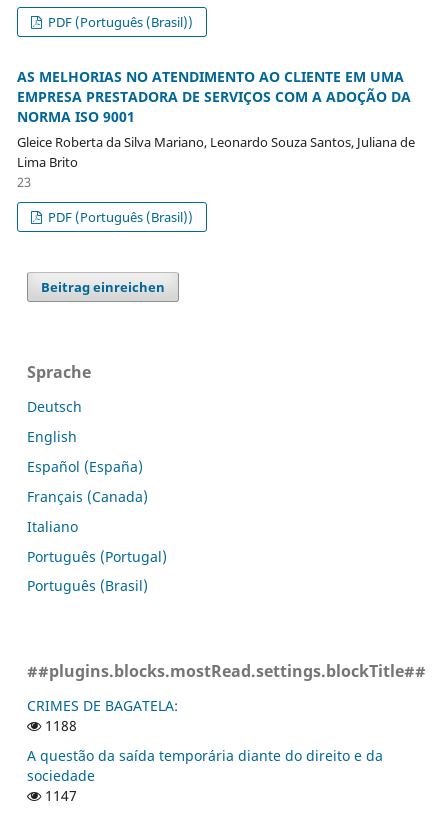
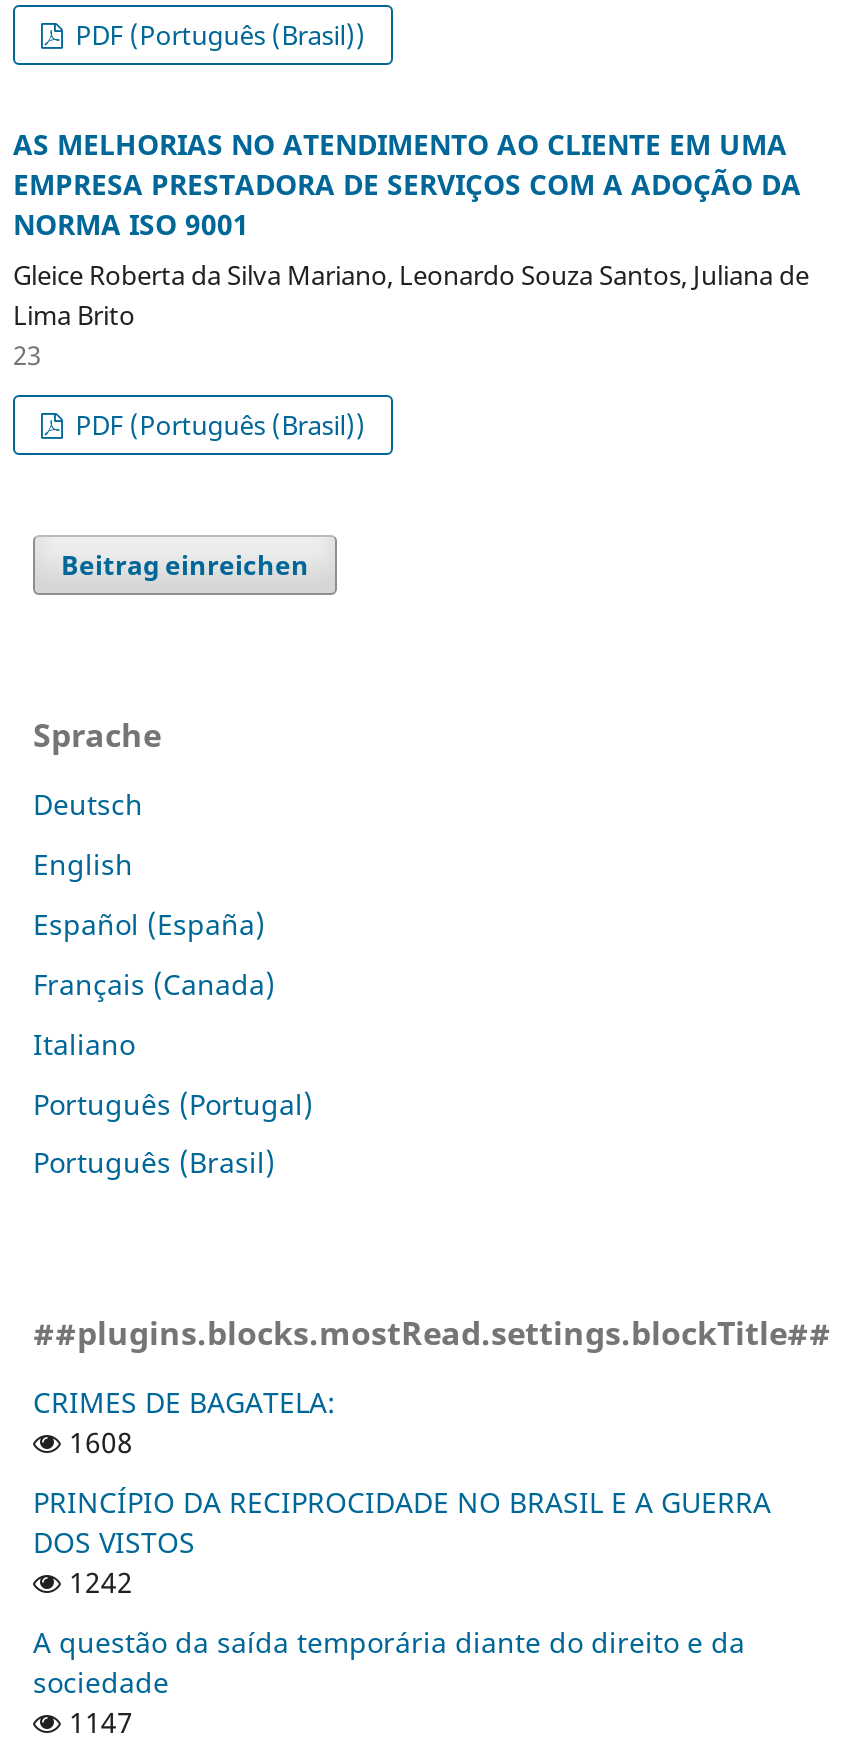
- 1188
+ 1608
+ PRINCÍPIO DA RECIPROCIDADE NO BRASIL E A GUERRA
+ DOS VISTOS
+ 1242
